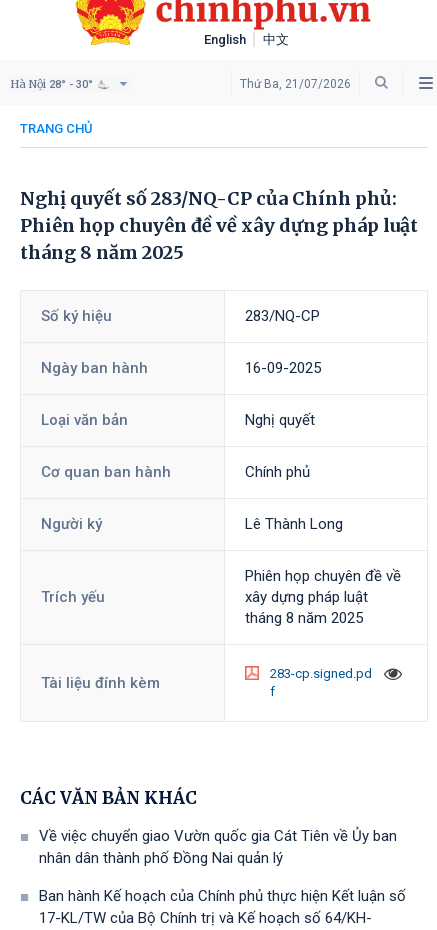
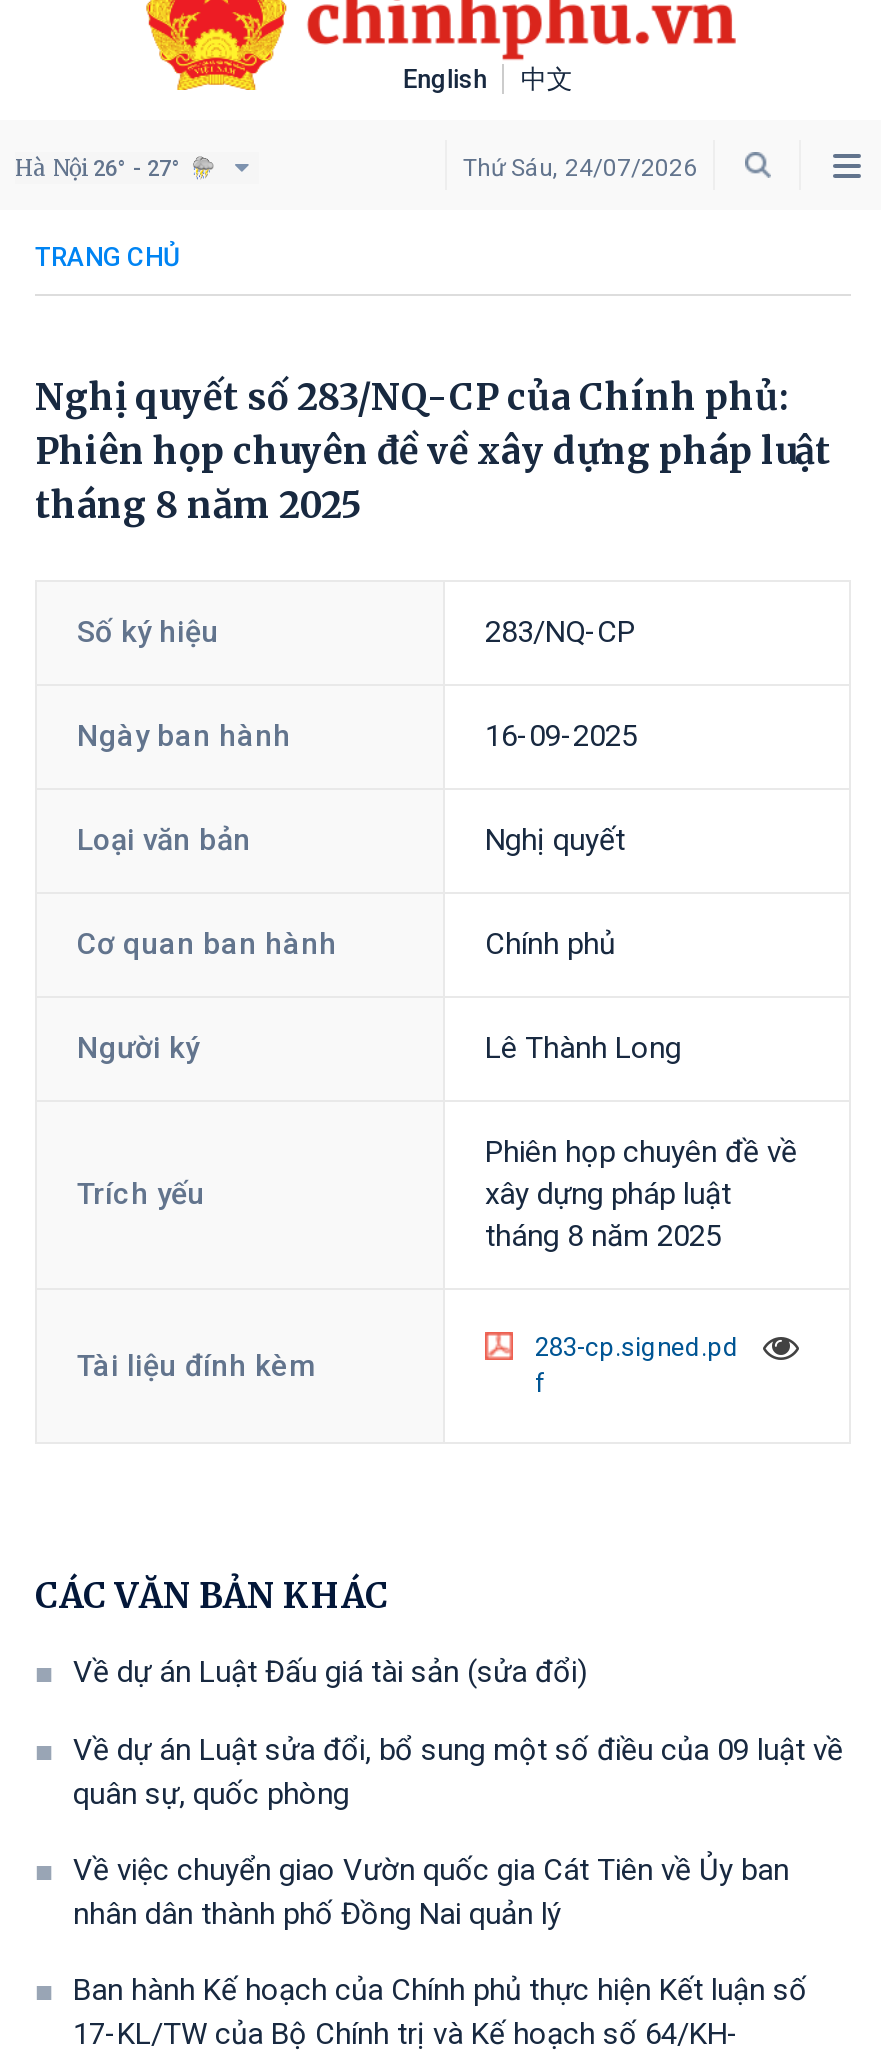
- Hà Nội 28° - 30°
+ Hà Nội 26° - 27°

- Thứ Ba, 21/07/2026
+ Thứ Sáu, 24/07/2026

+ Về dự án Luật Đấu giá tài sản (sửa đổi)
+ Về dự án Luật sửa đổi, bổ sung một số điều của 09 luật về
+ quân sự, quốc phòng
